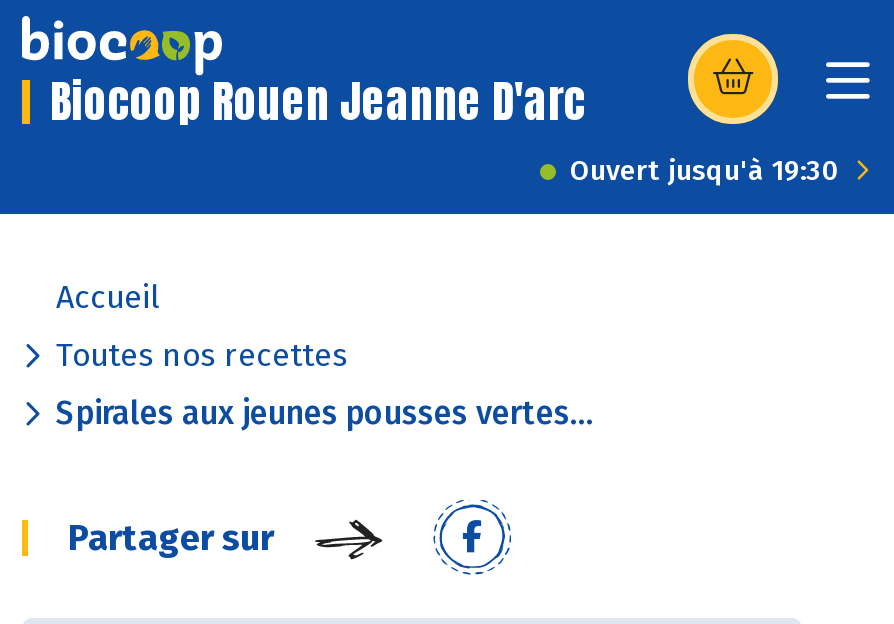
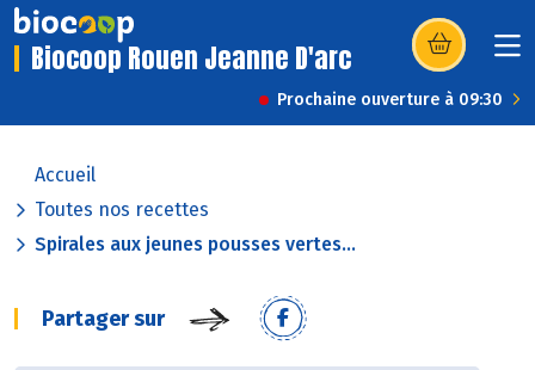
- Ouvert jusqu'à 19:30
+ Prochaine ouverture à 09:30
